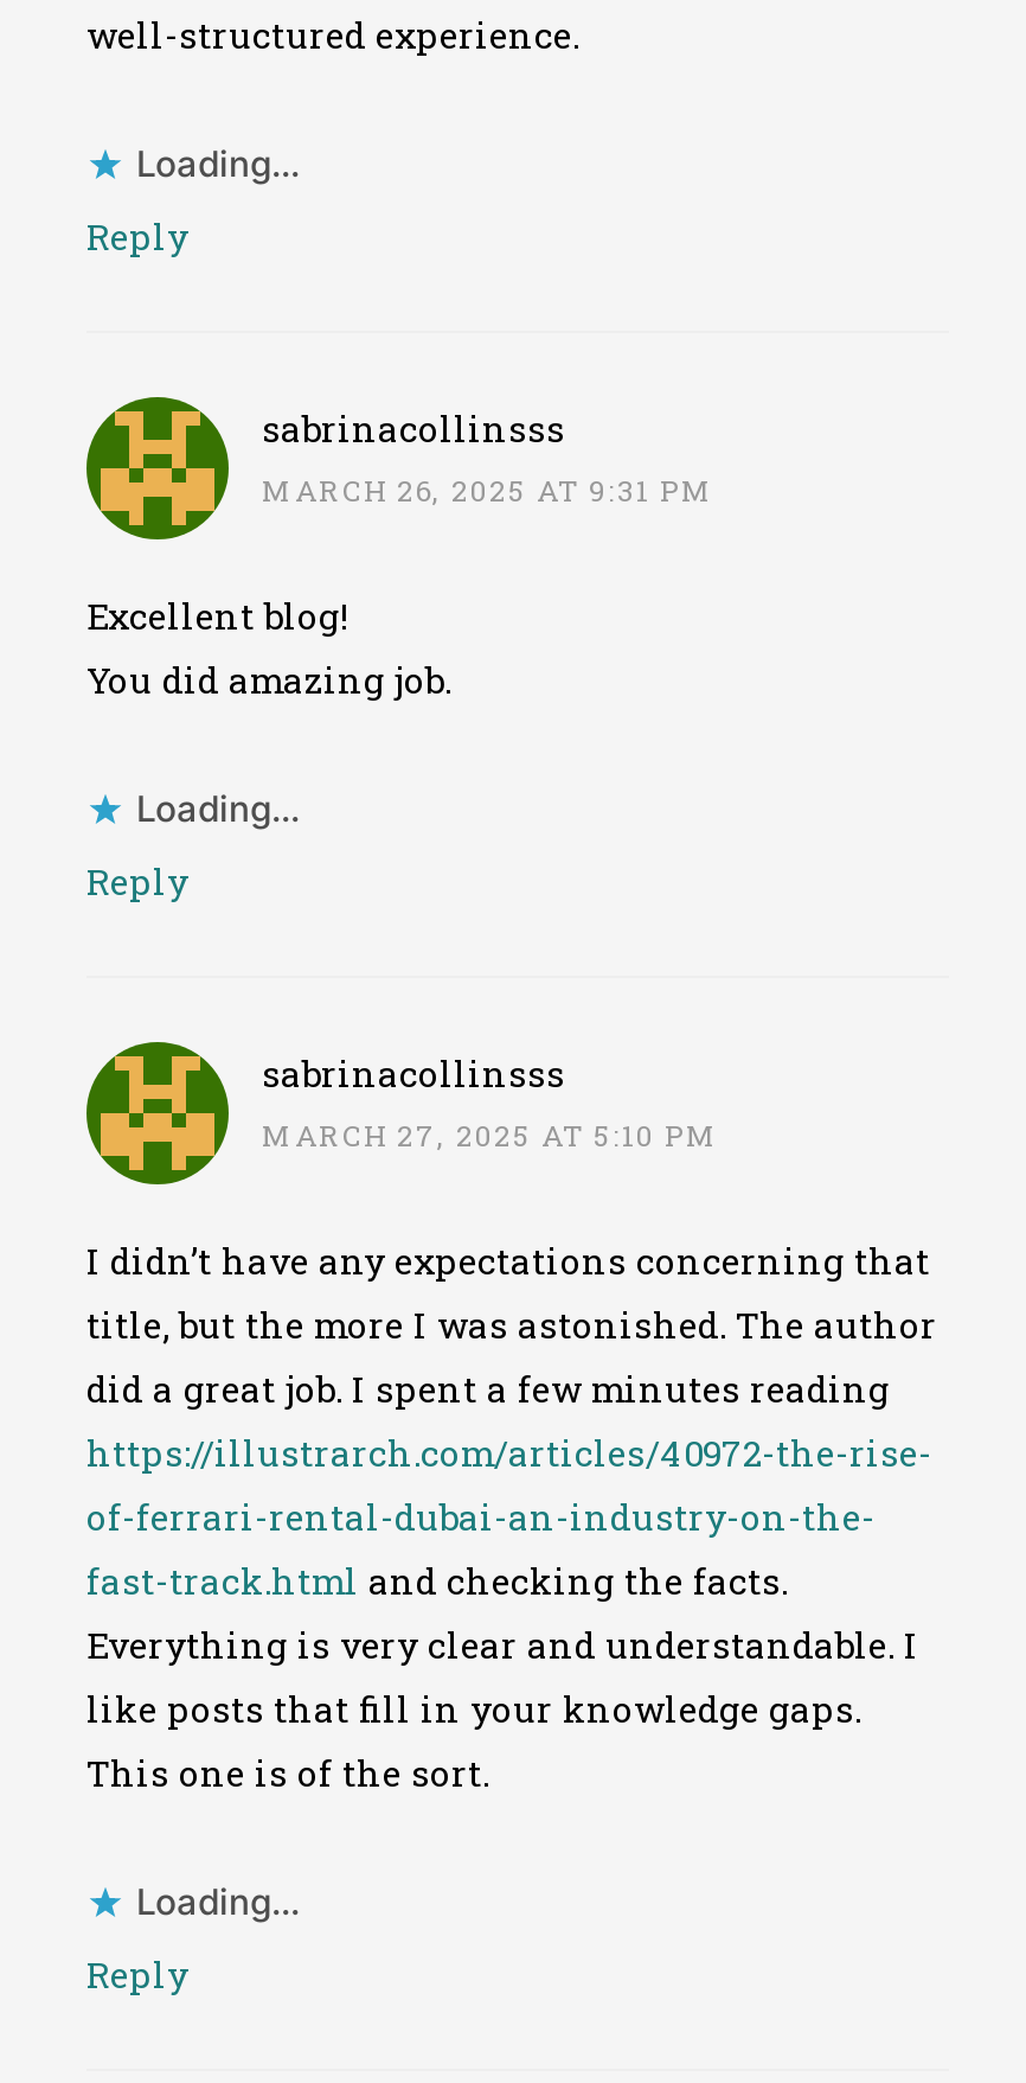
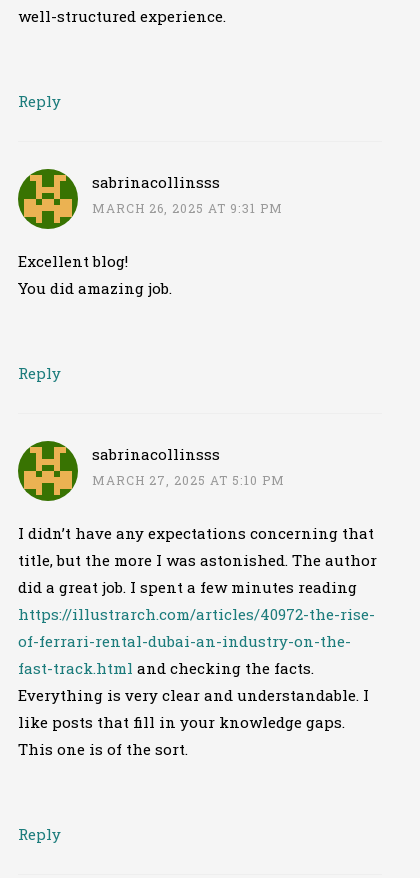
- Loading...

- Loading...

- Loading...
